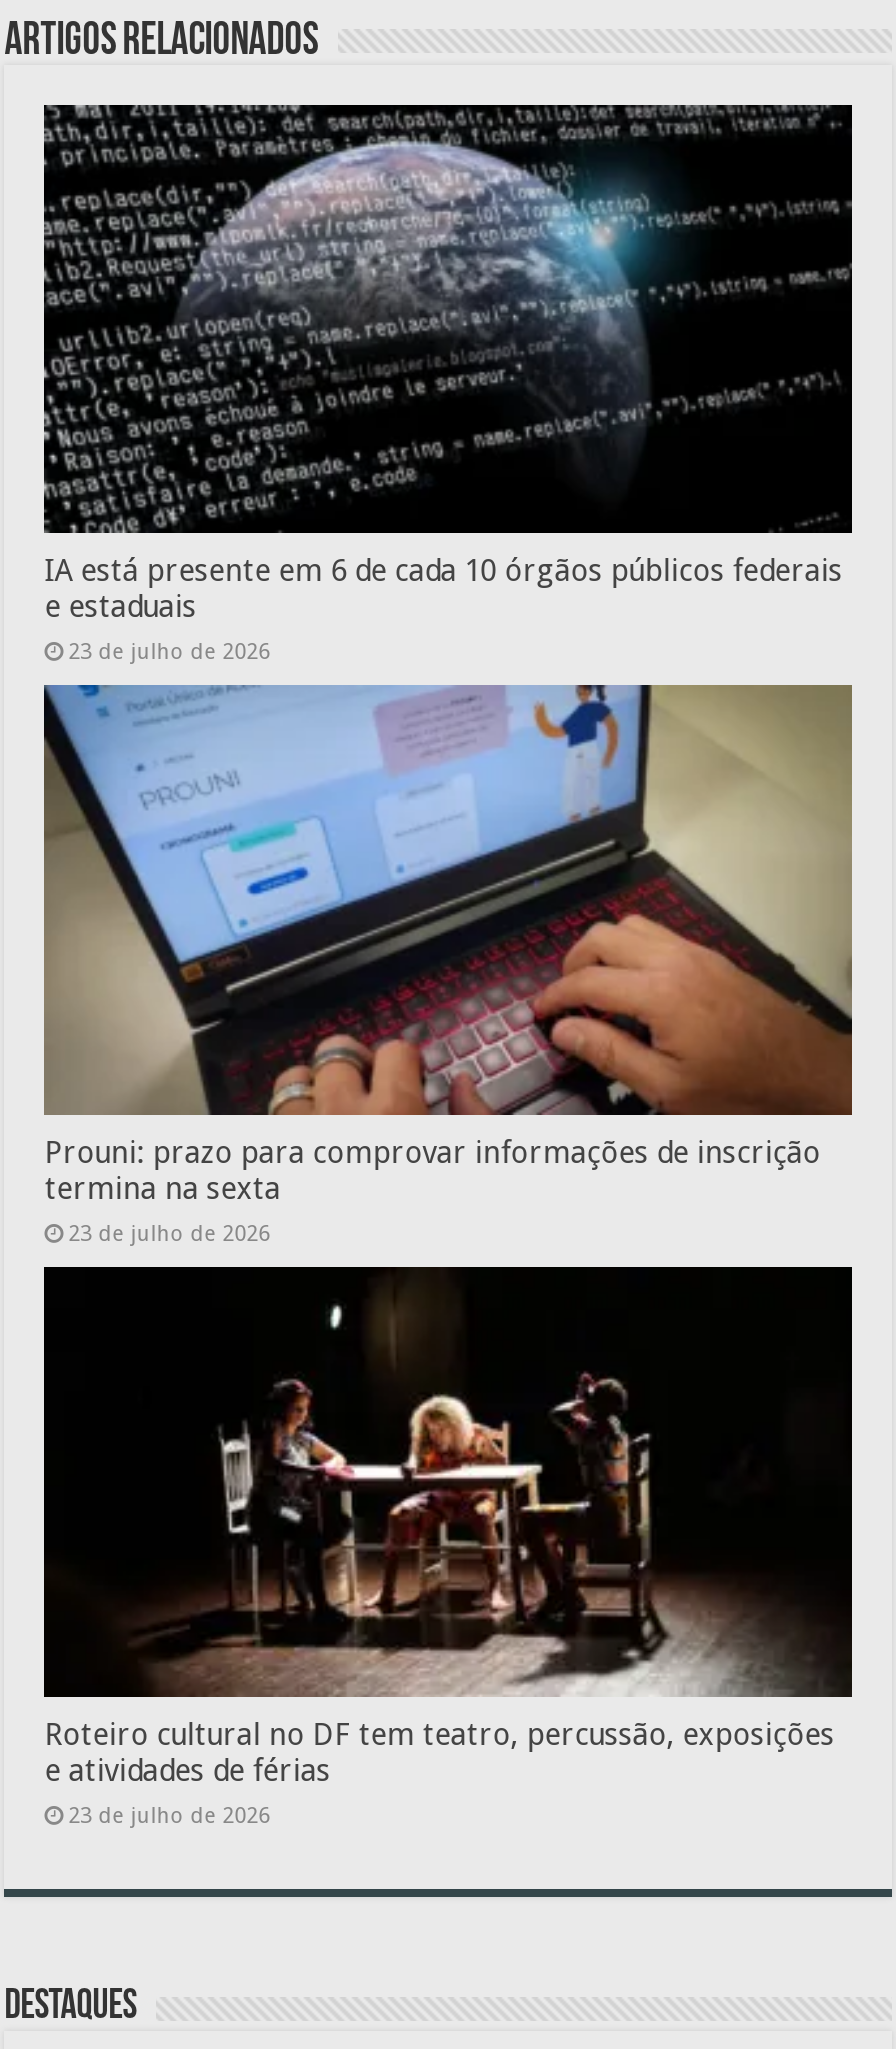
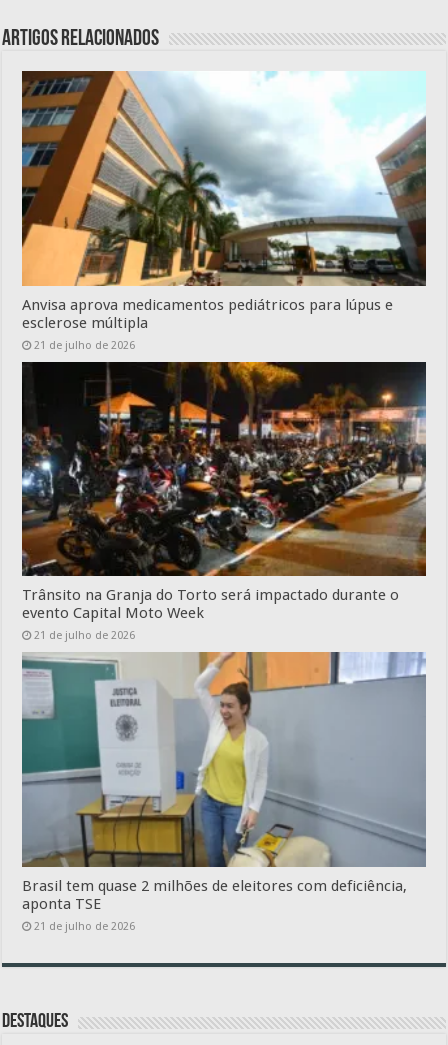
- [image]
- IA está presente em 6 de cada 10 órgãos públicos federais
- e estaduais
- 23 de julho de 2026
+ [image]
+ Anvisa aprova medicamentos pediátricos para lúpus e
+ esclerose múltipla
+ 21 de julho de 2026

- [image]
- Prouni: prazo para comprovar informações de inscrição
- termina na sexta
- 23 de julho de 2026
+ [image]
+ Trânsito na Granja do Torto será impactado durante o
+ evento Capital Moto Week
+ 21 de julho de 2026

- [image]
- Roteiro cultural no DF tem teatro, percussão, exposições
- e atividades de férias
- 23 de julho de 2026
+ [image]
+ Brasil tem quase 2 milhões de eleitores com deficiência,
+ aponta TSE
+ 21 de julho de 2026
